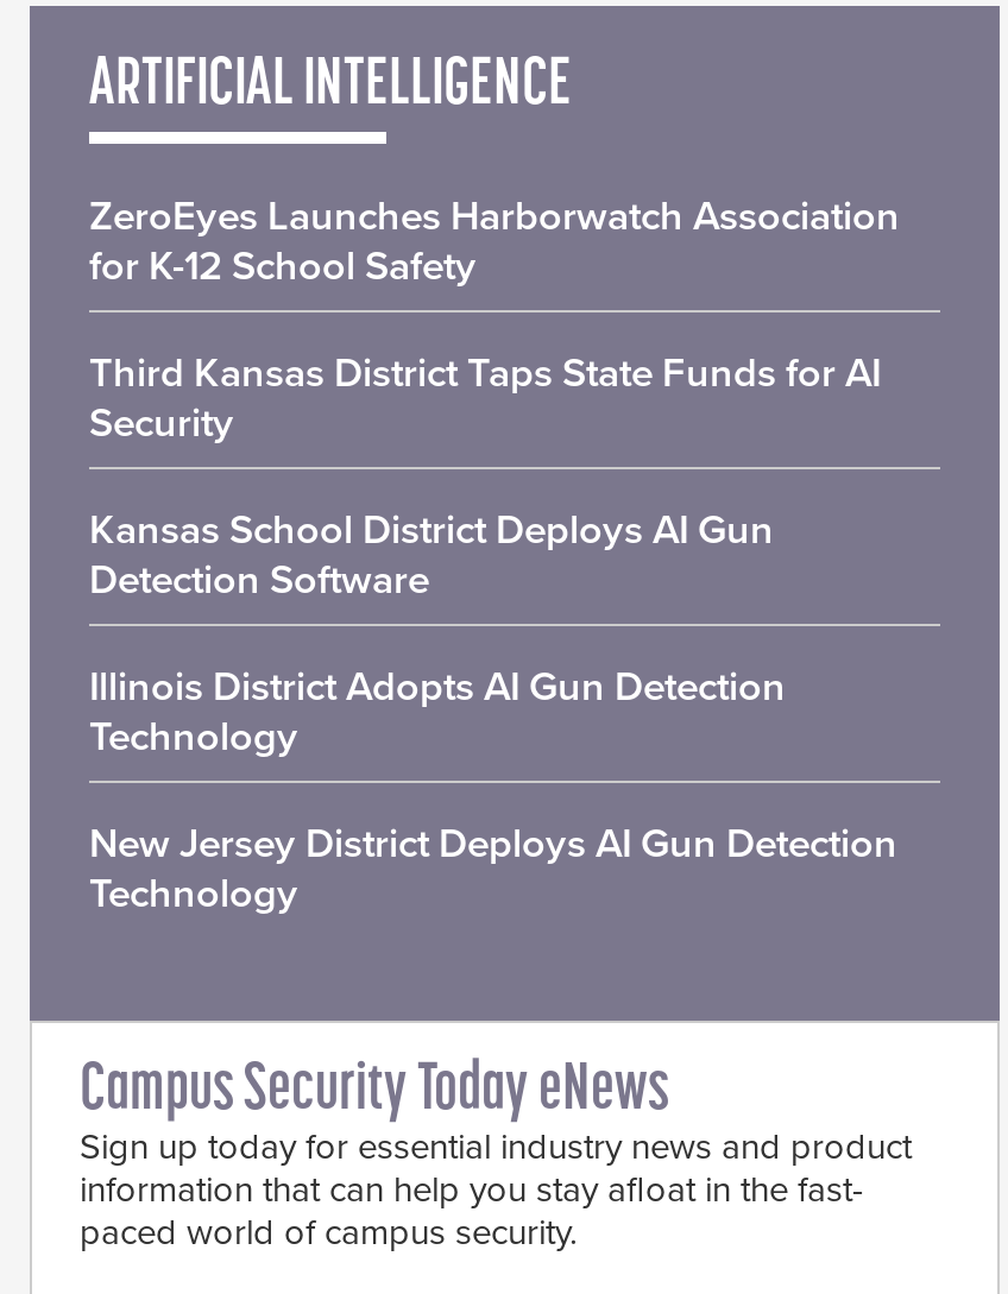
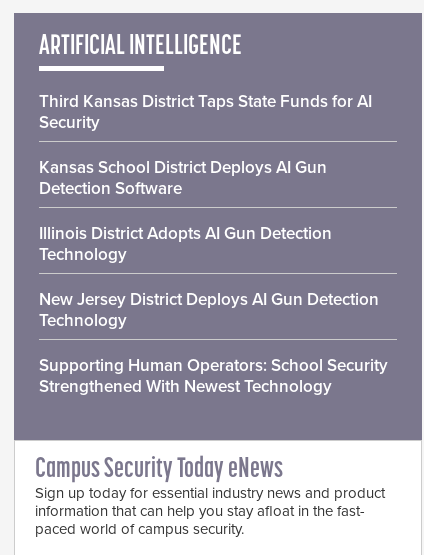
- ZeroEyes Launches Harborwatch Association
- for K-12 School Safety

moved up: Third Kansas District Taps State Funds for AI | Security | Kansas School District Deploys AI Gun | Detection Software | Illinois District Adopts AI Gun Detection | Technology | New Jersey District Deploys AI Gun Detection | Technology

+ Supporting Human Operators: School Security
+ Strengthened With Newest Technology
